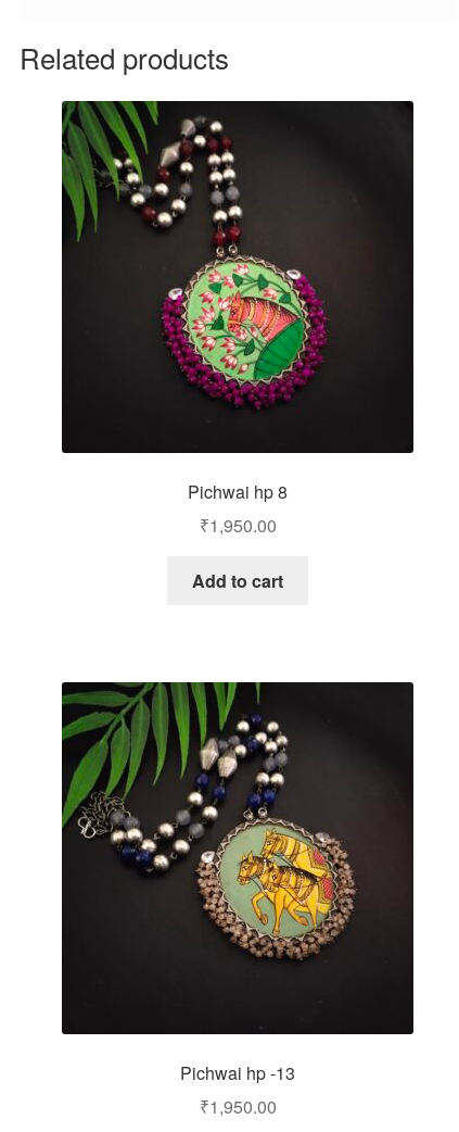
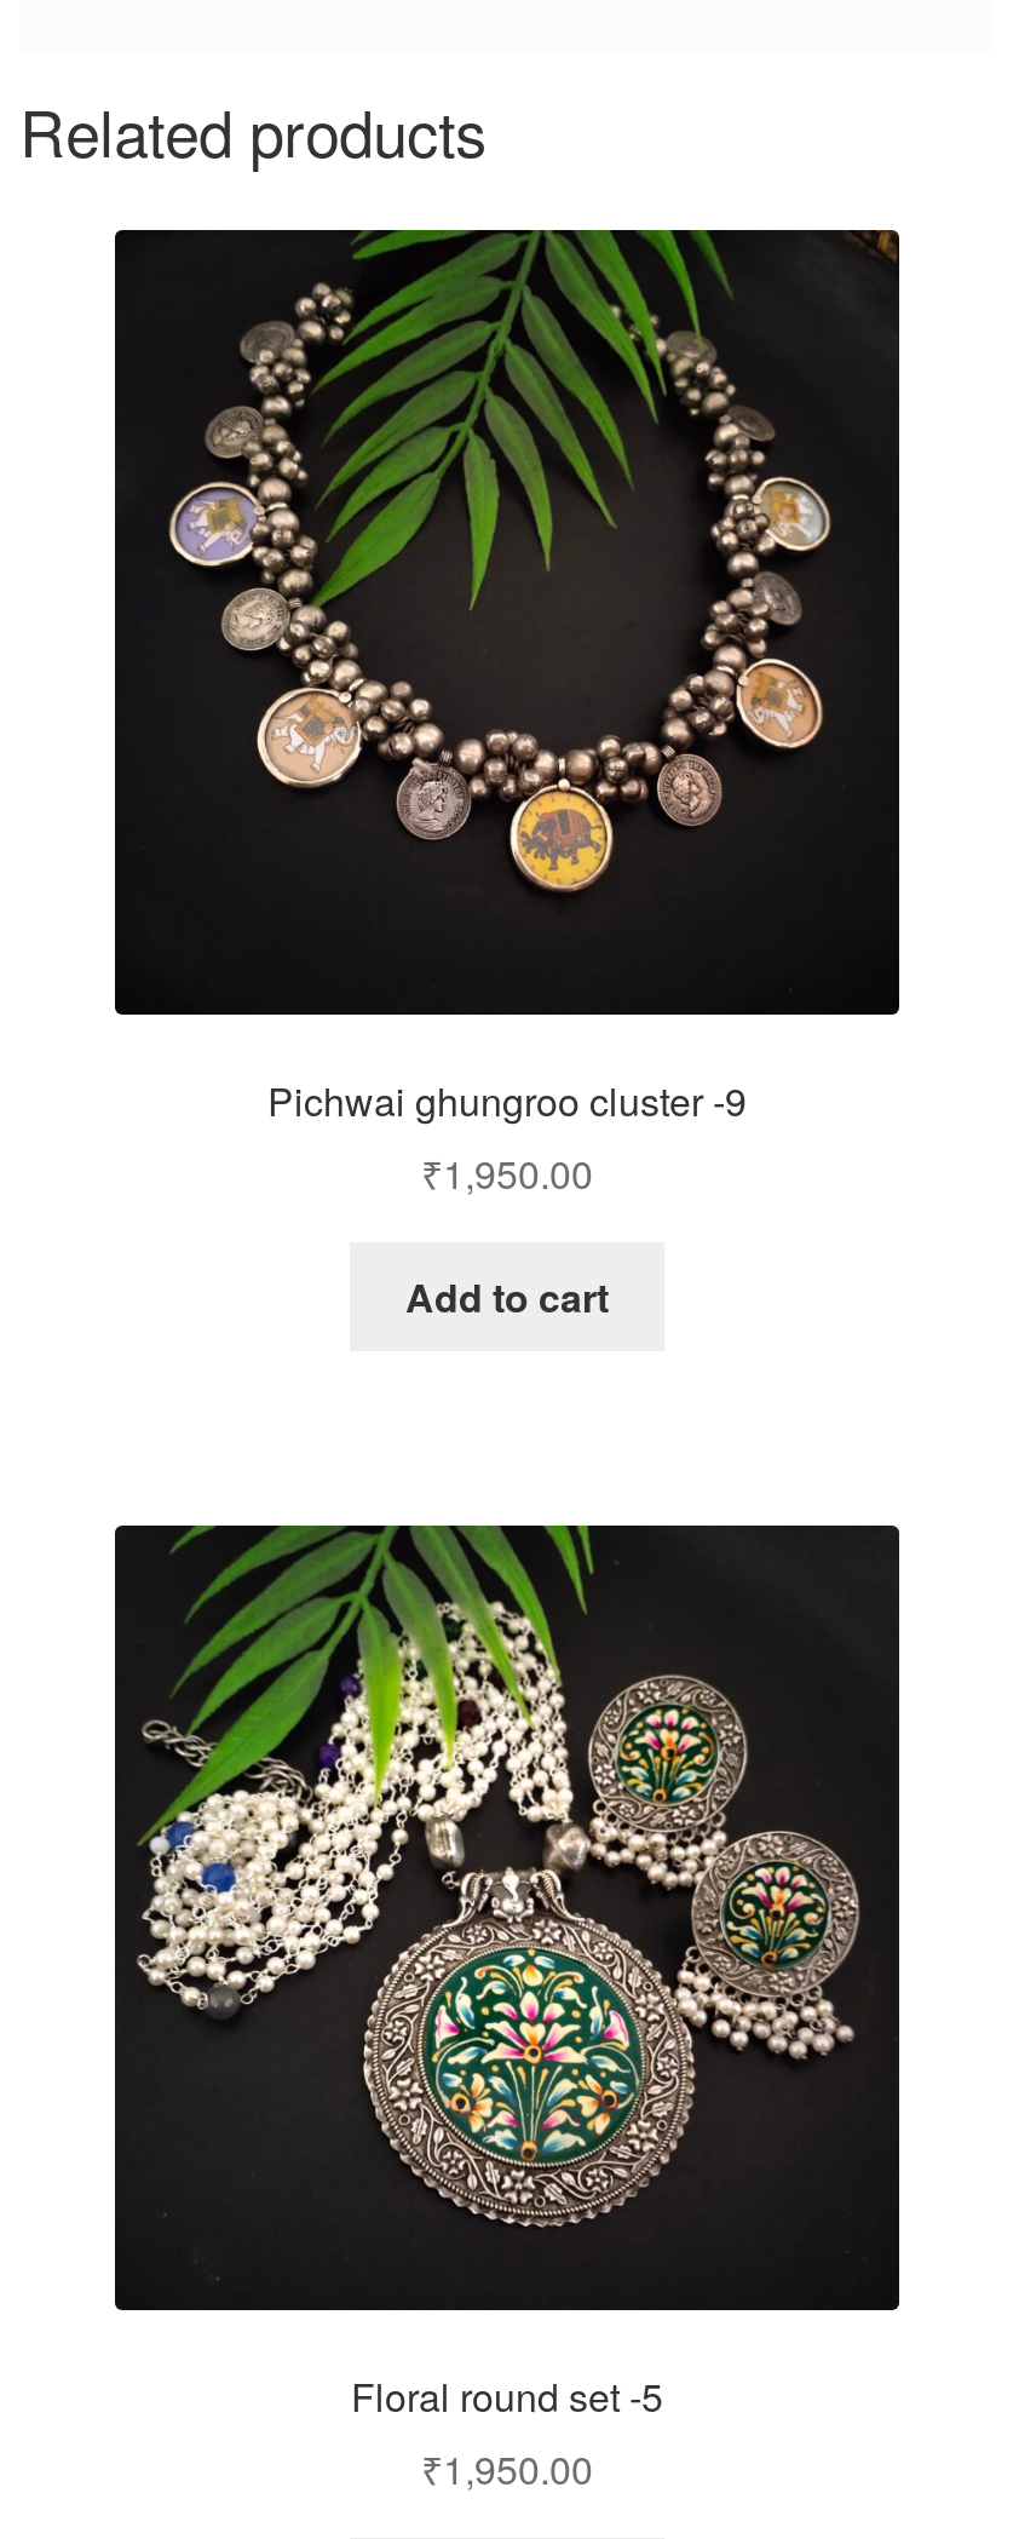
- [image]
+ [image]

- Pichwai hp 8
+ Pichwai ghungroo cluster -9

- [image]
+ [image]

- Pichwai hp -13
+ Floral round set -5
